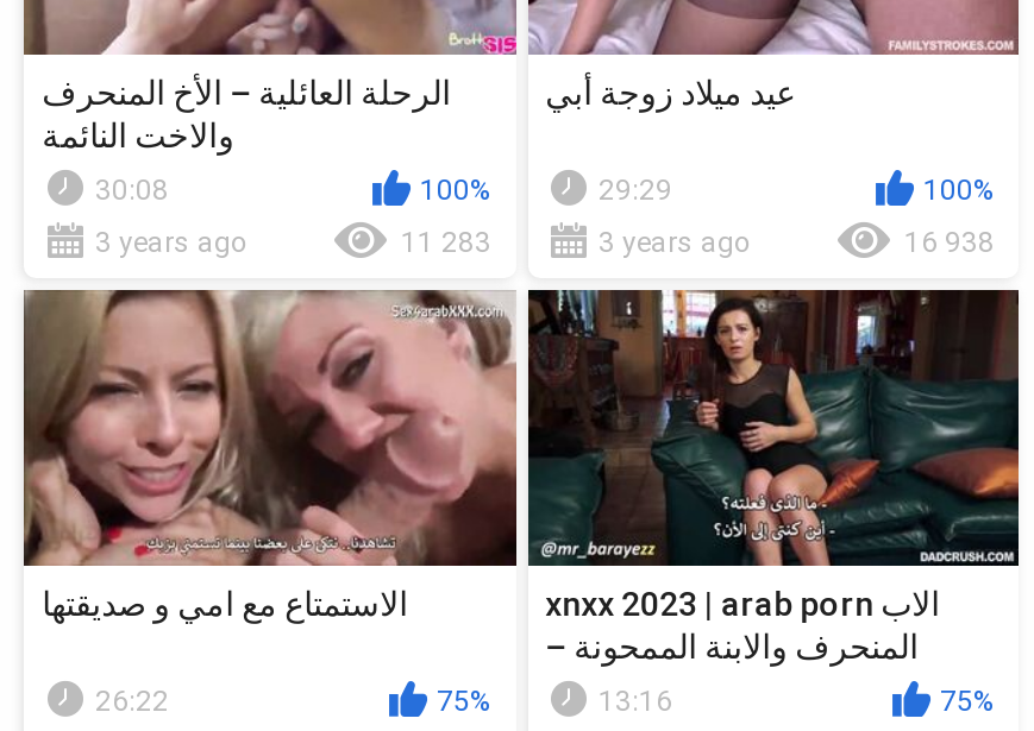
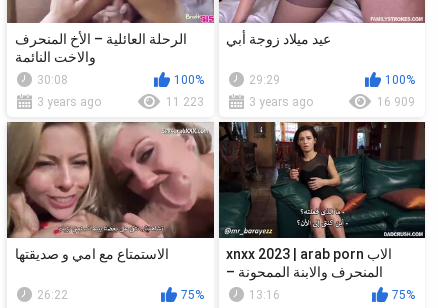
- 11 283
+ 11 223

- 16 938
+ 16 909
